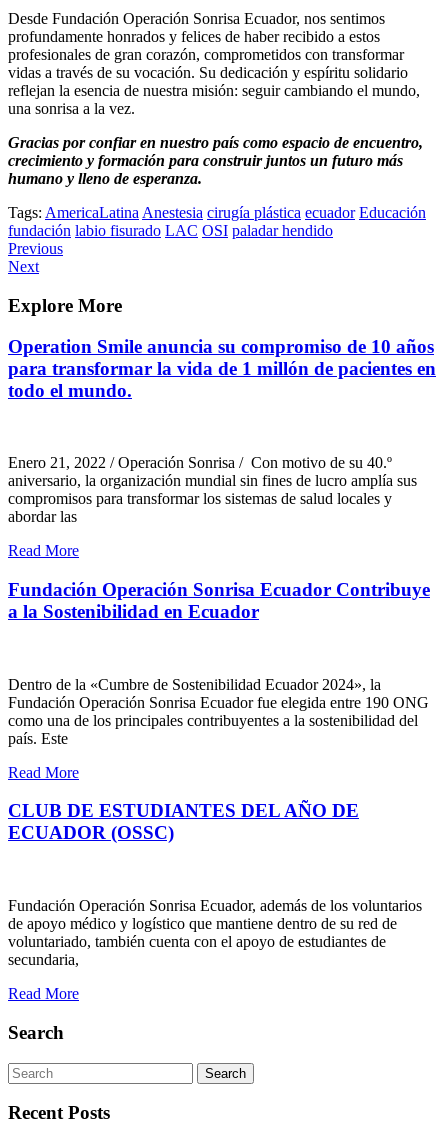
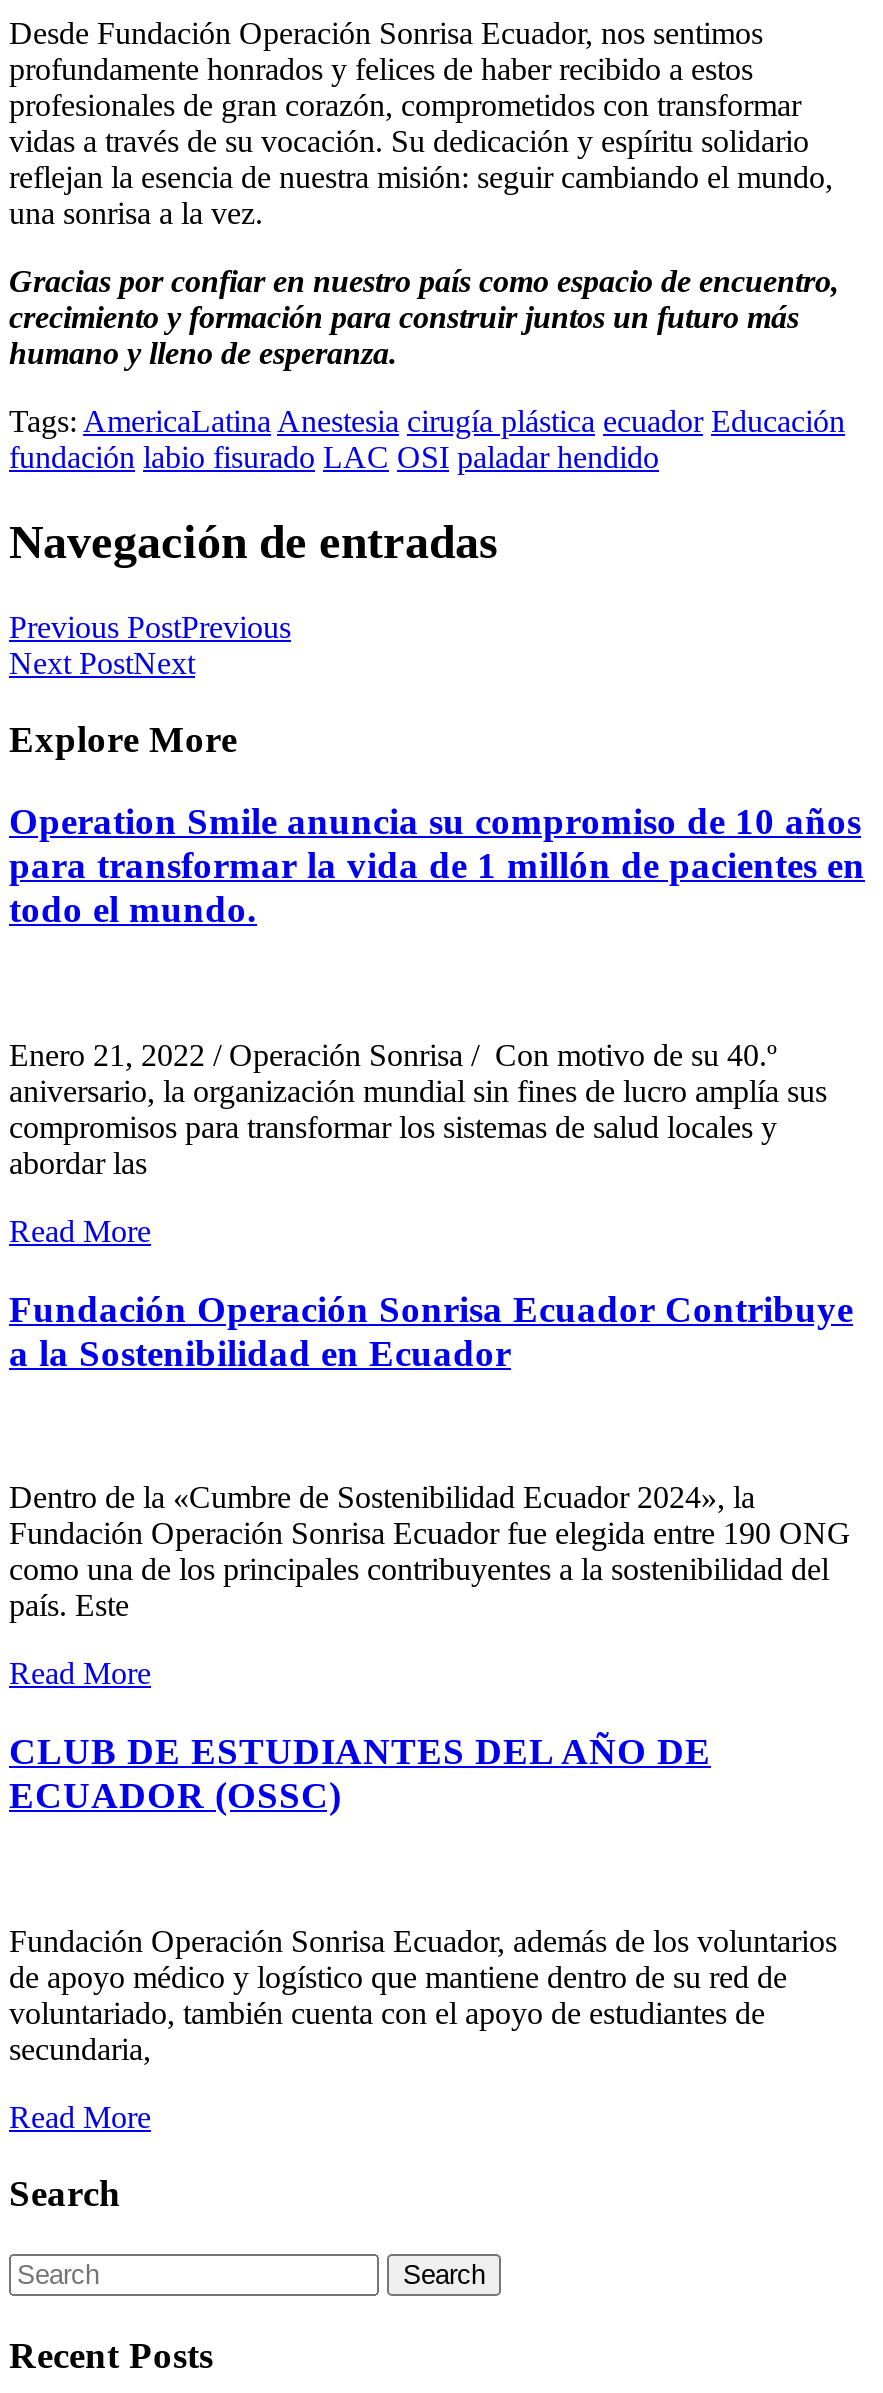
- Previous
- Next
+ Navegación de entradas
+ Previous PostPrevious
+ Next PostNext
